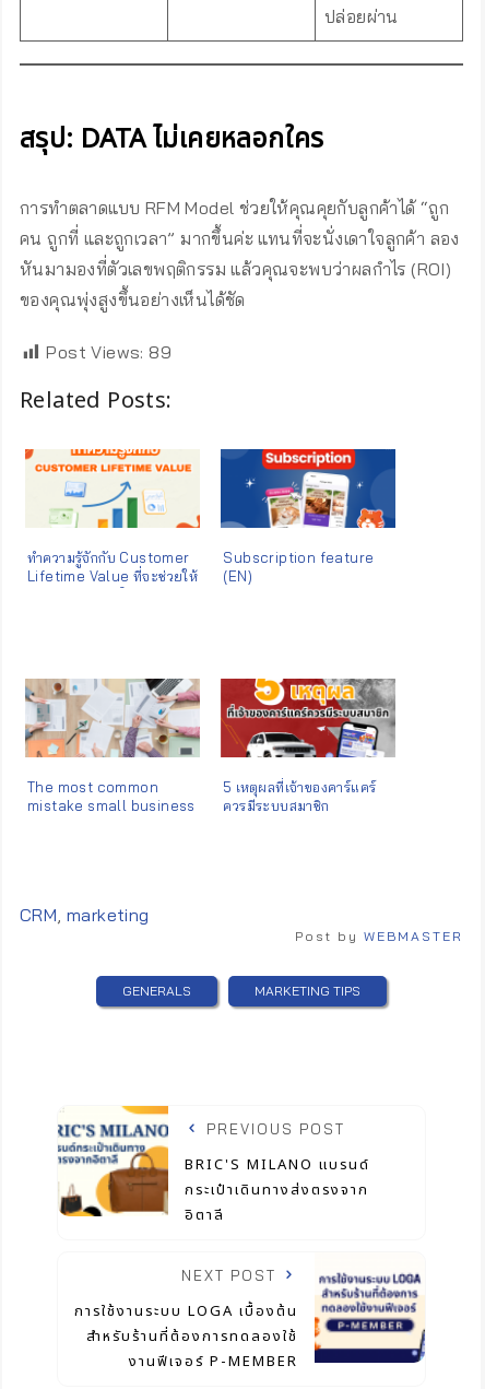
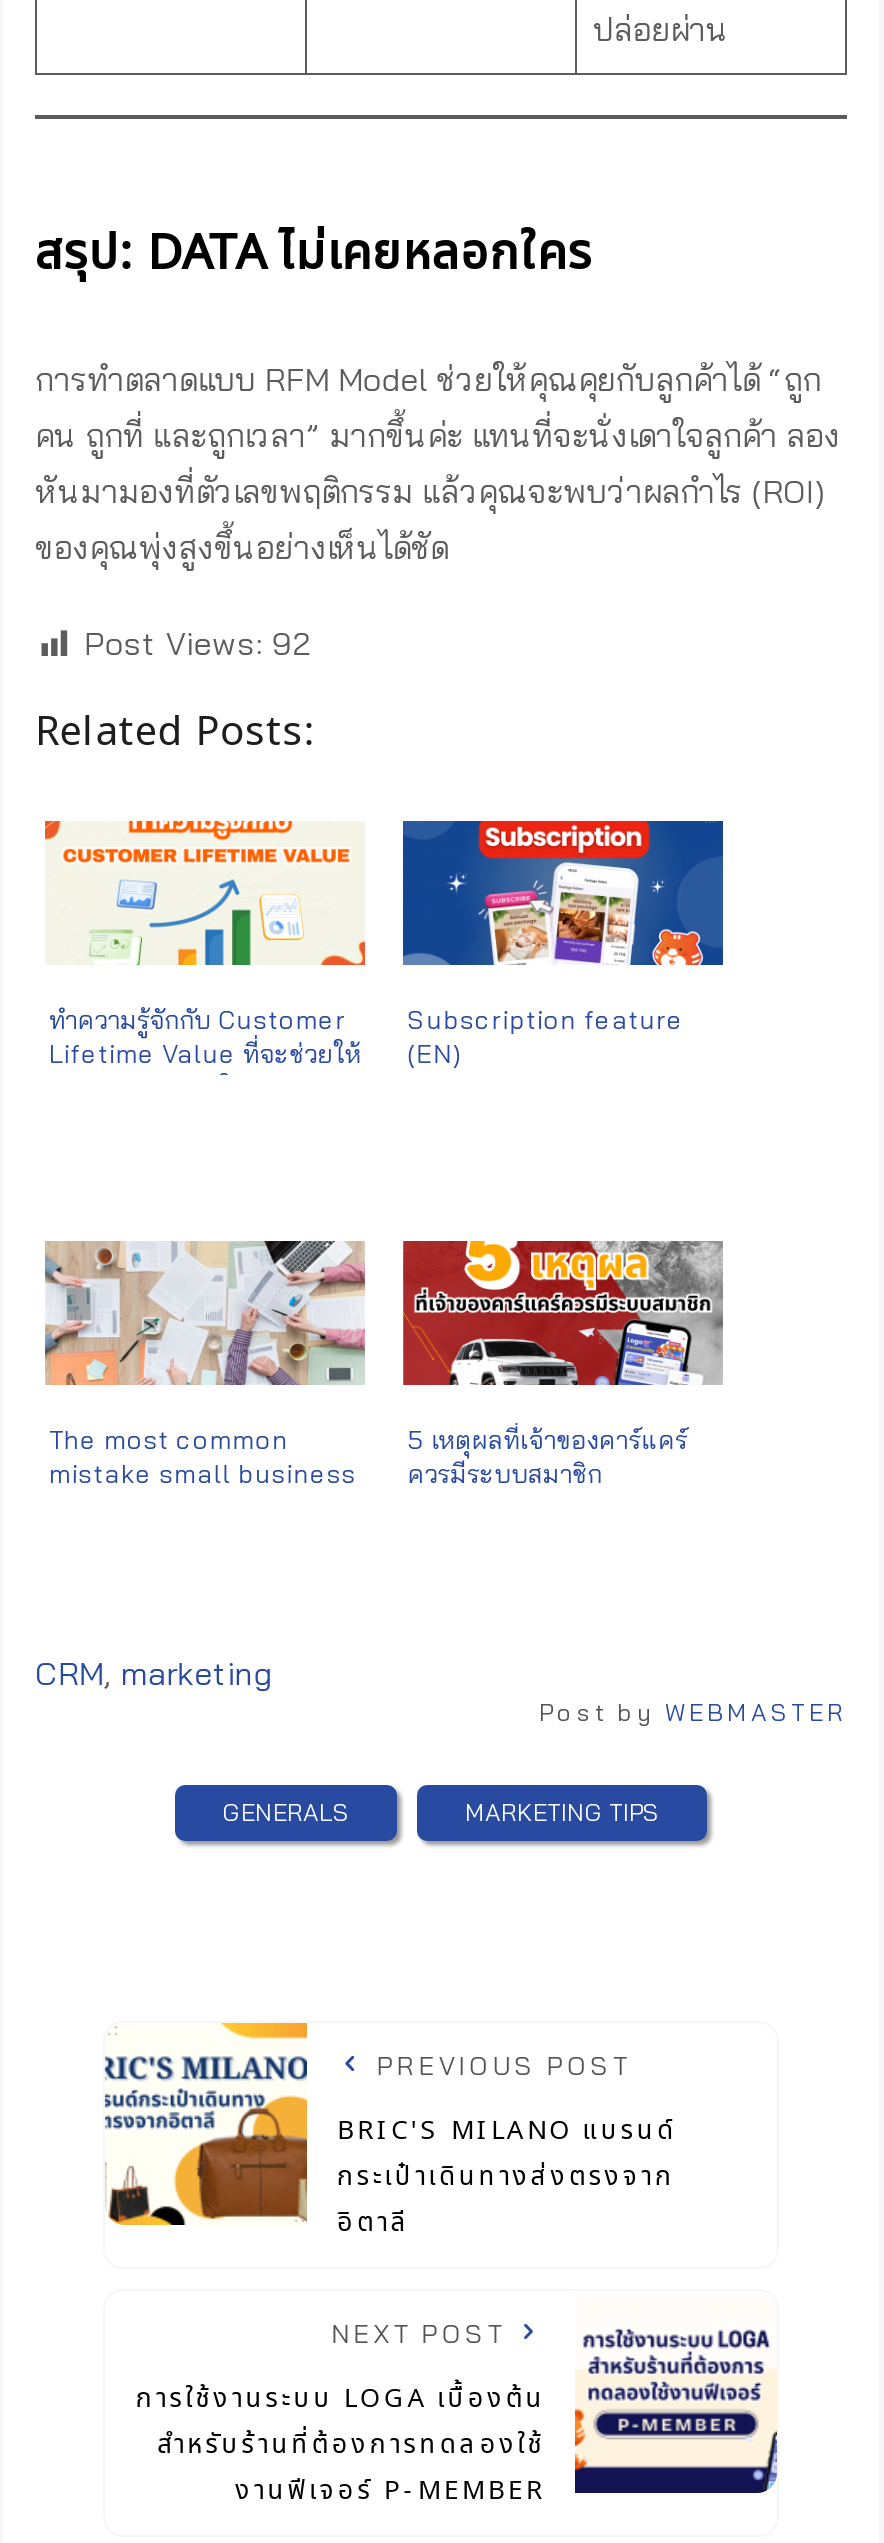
- Post Views: 89
+ Post Views: 92
